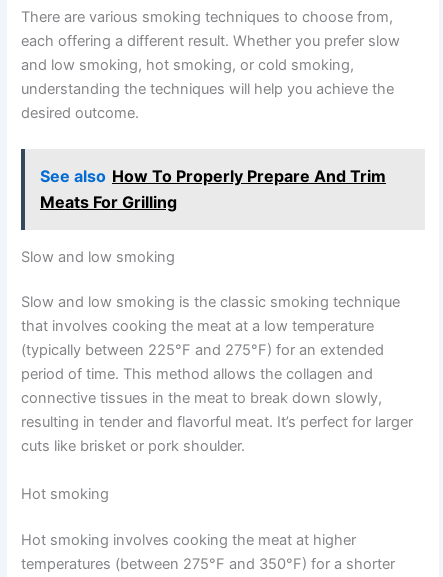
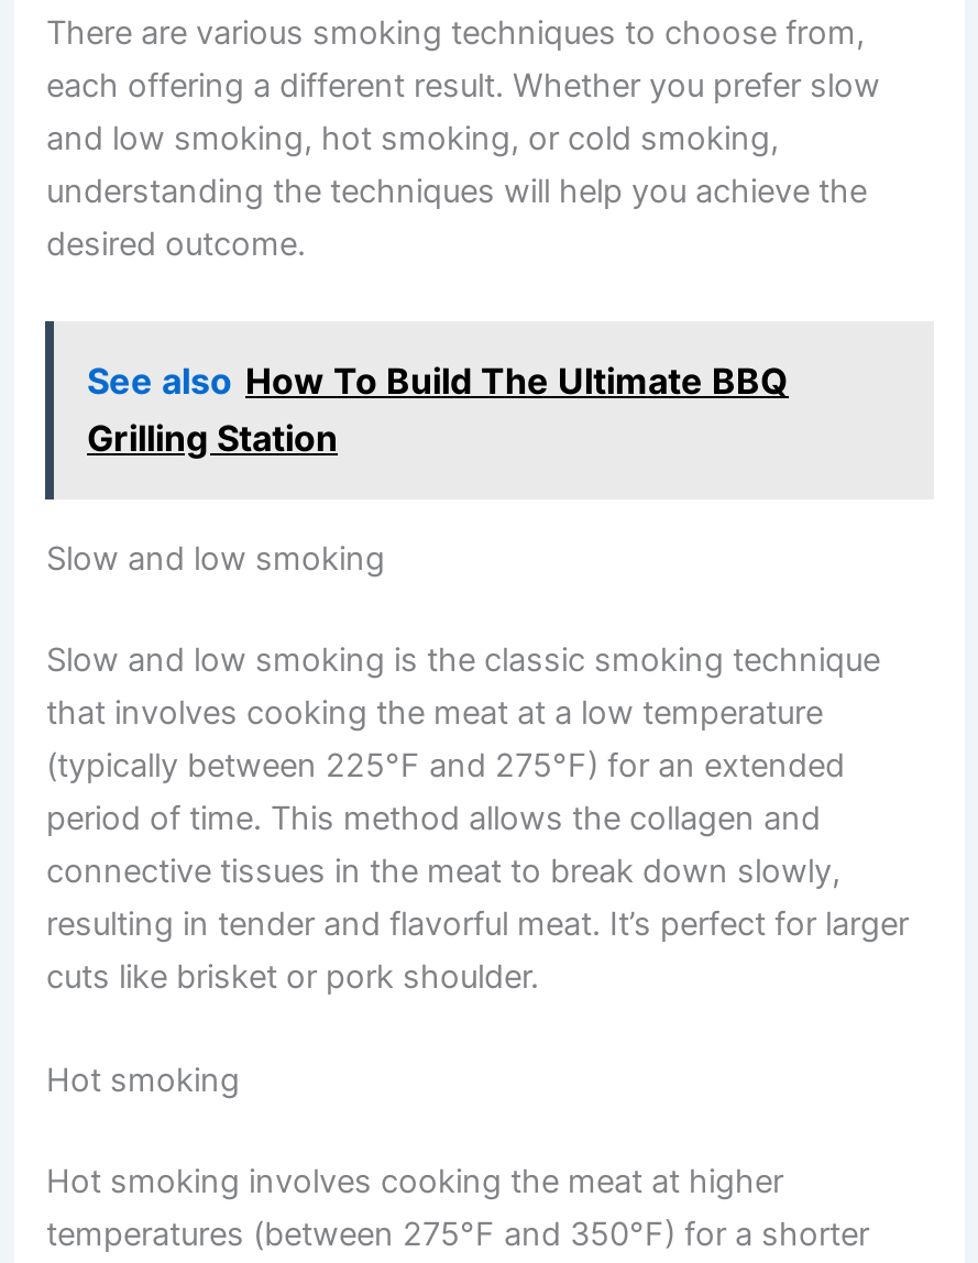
- See also How To Properly Prepare And Trim
- Meats For Grilling
+ See also How To Build The Ultimate BBQ
+ Grilling Station
